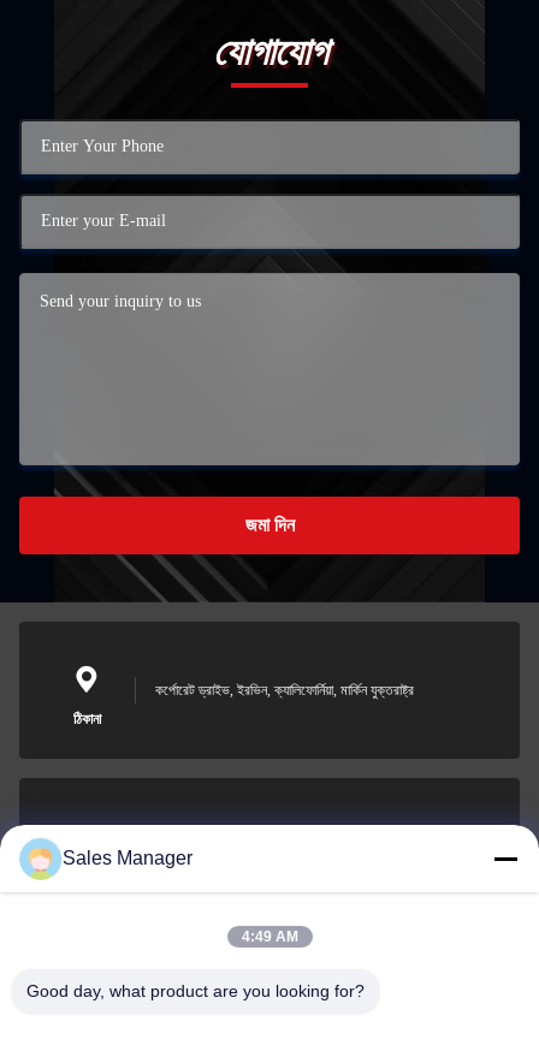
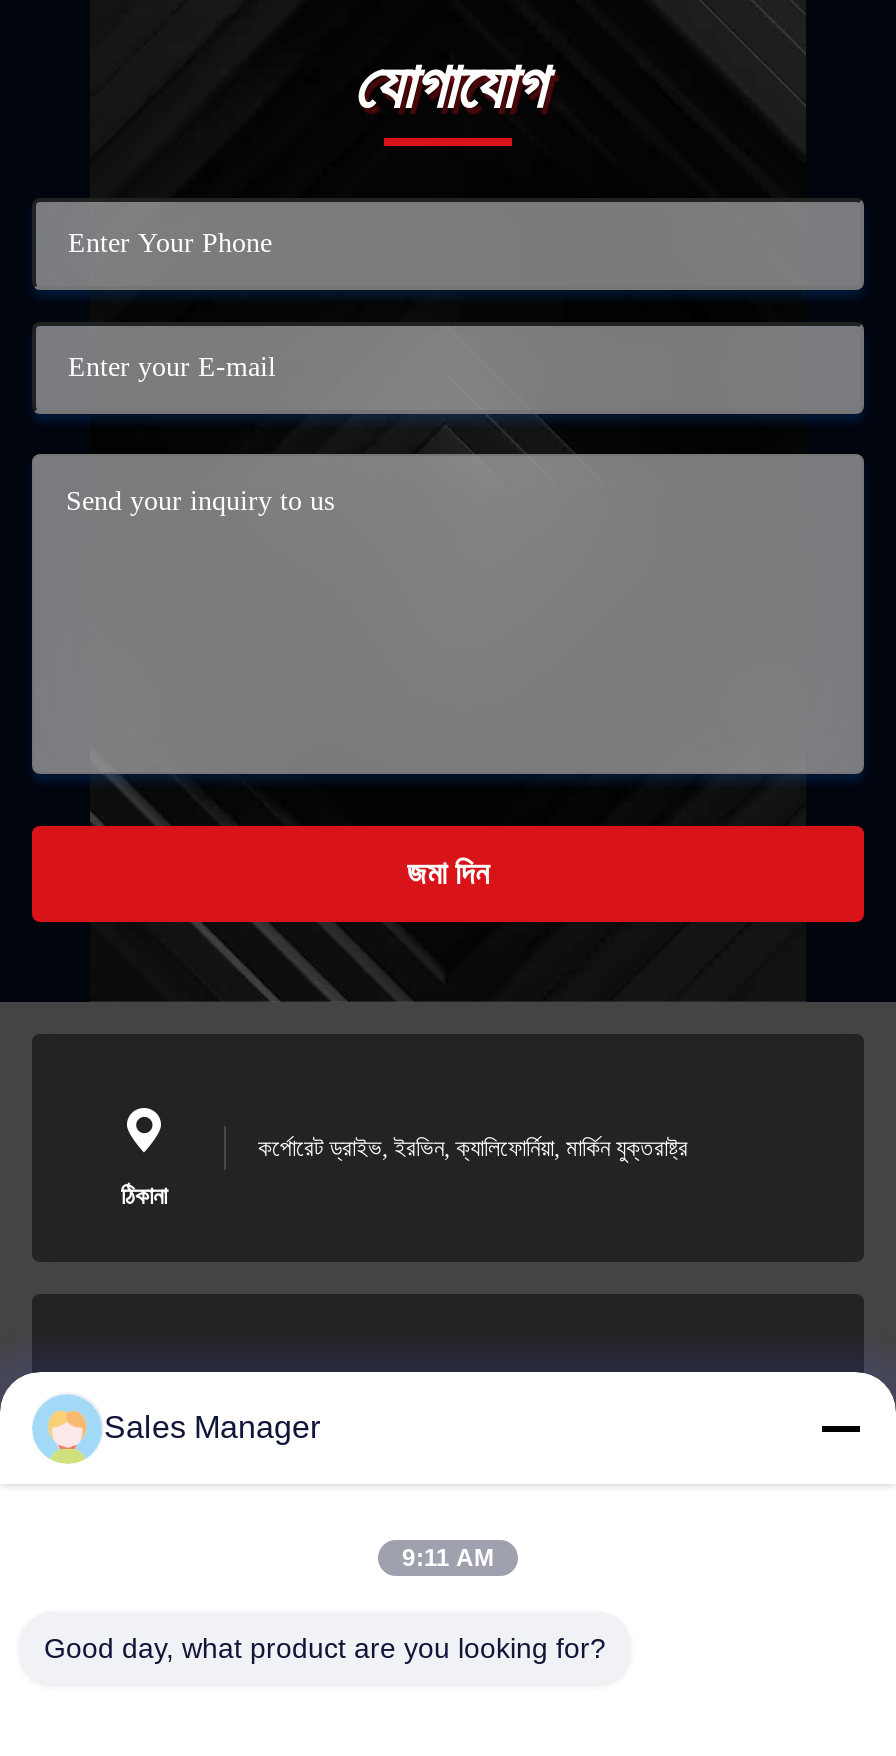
- 4:49 AM
+ 9:11 AM
